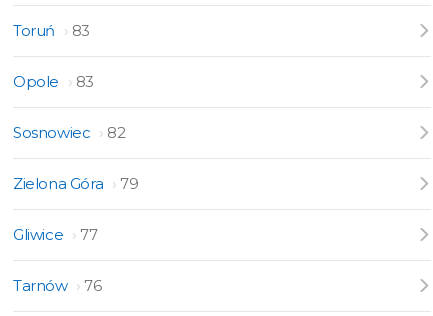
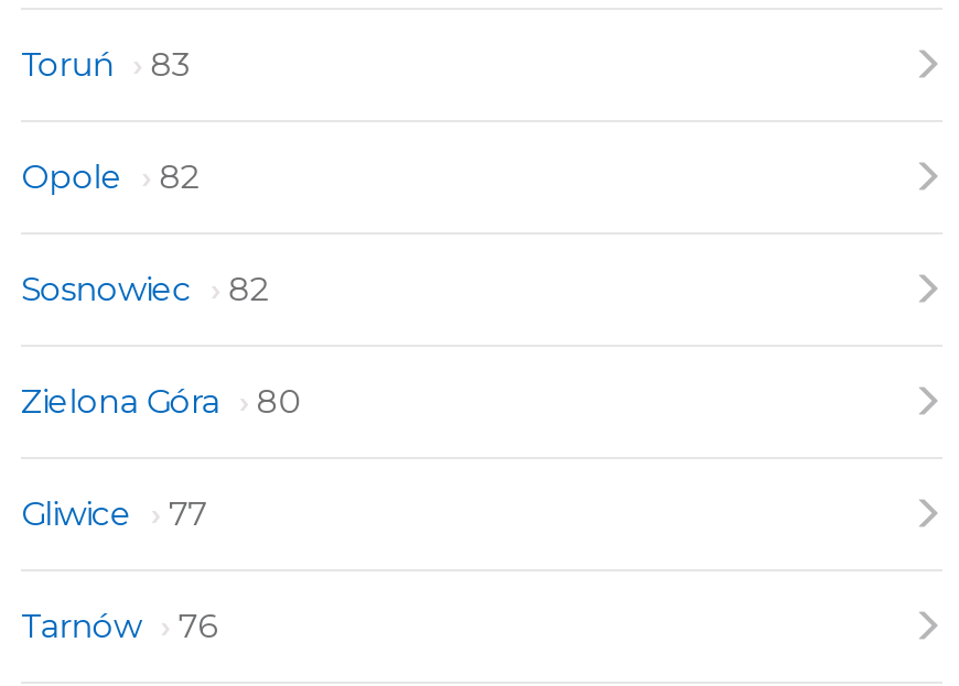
- Opole 83
+ Opole 82

- Zielona Góra 79
+ Zielona Góra 80
